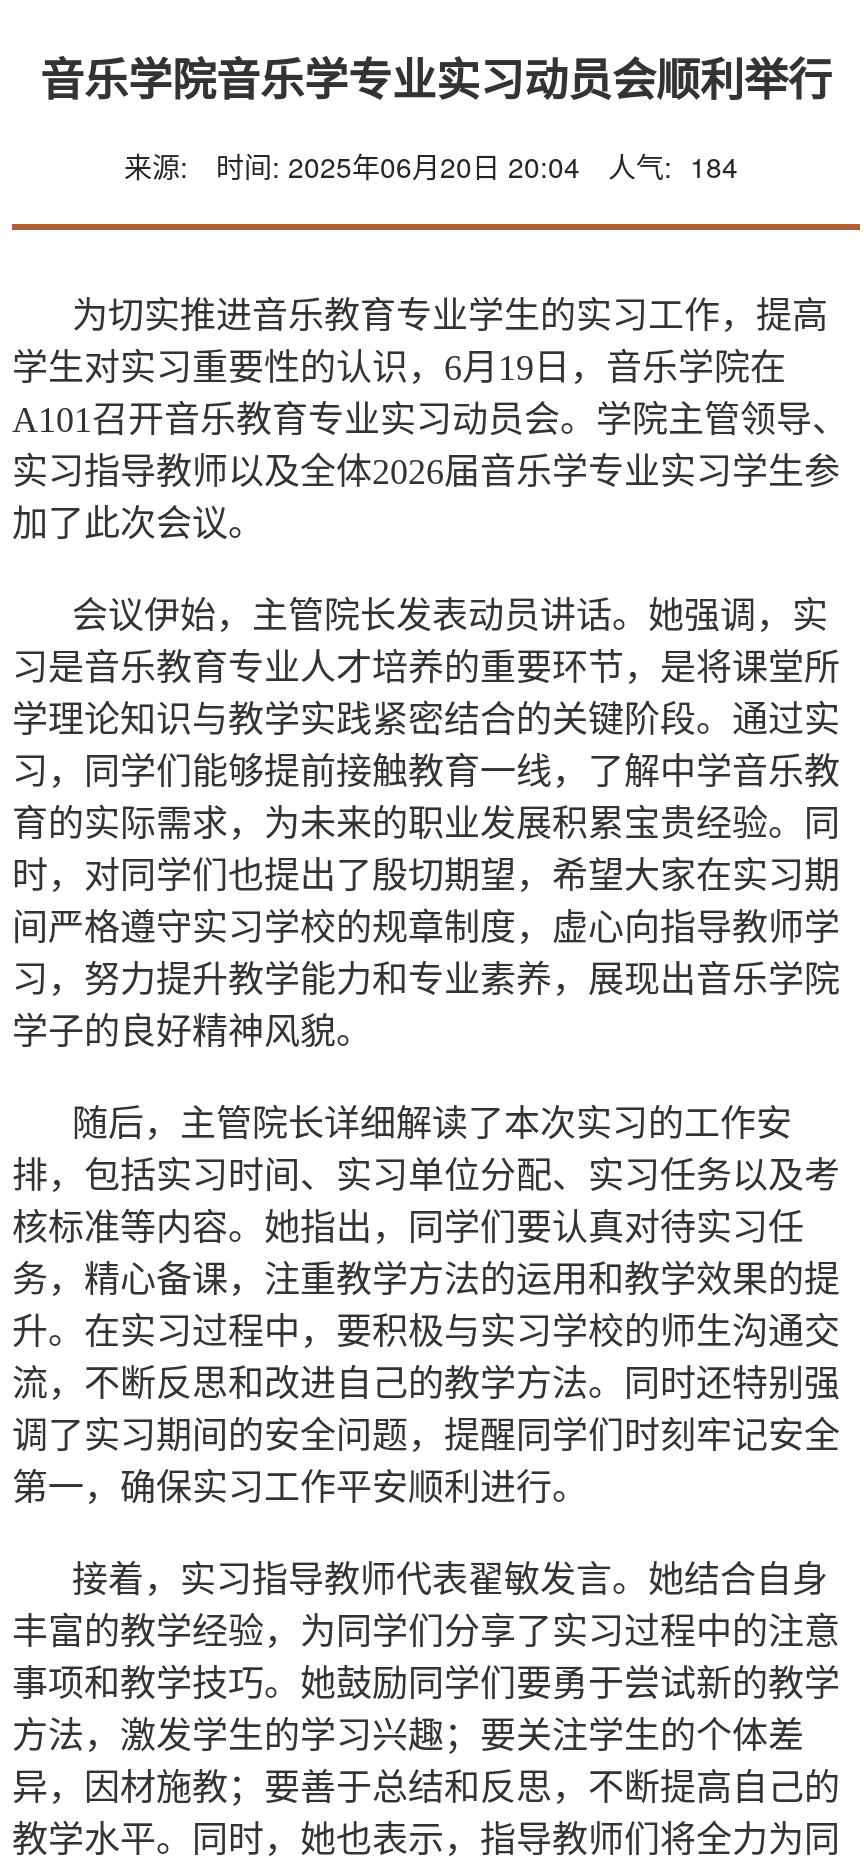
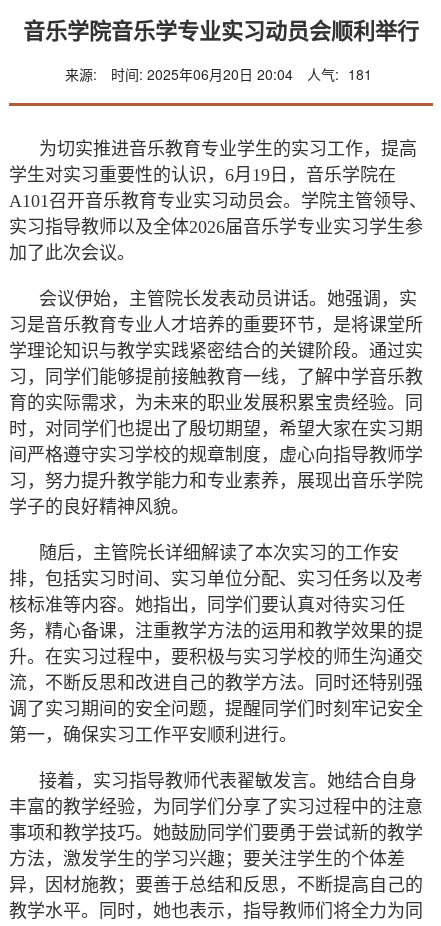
- 来源: 时间: 2025年06月20日 20:04 人气: 184
+ 来源: 时间: 2025年06月20日 20:04 人气: 181
